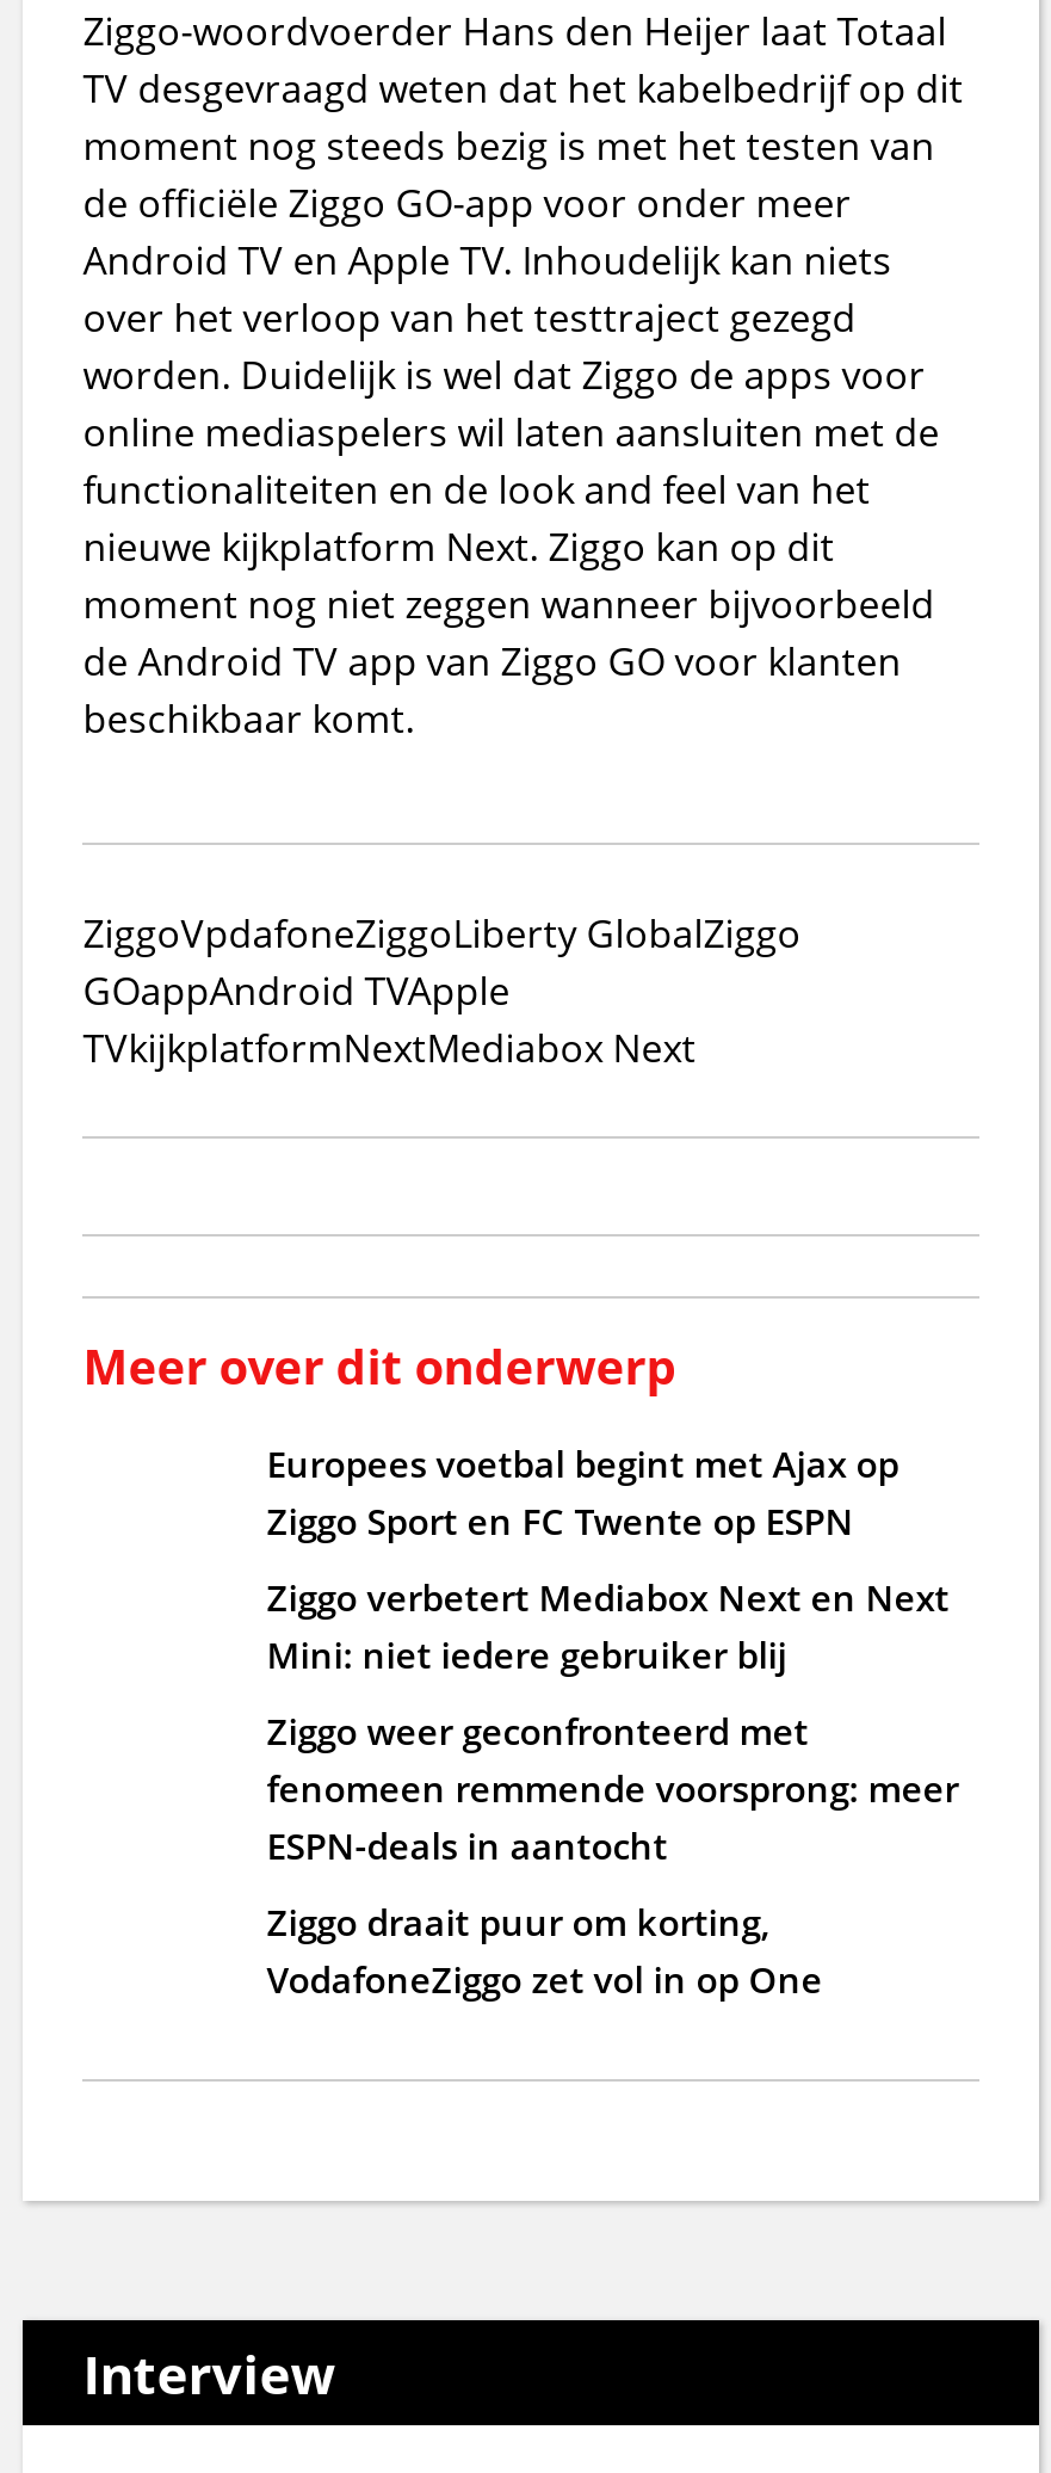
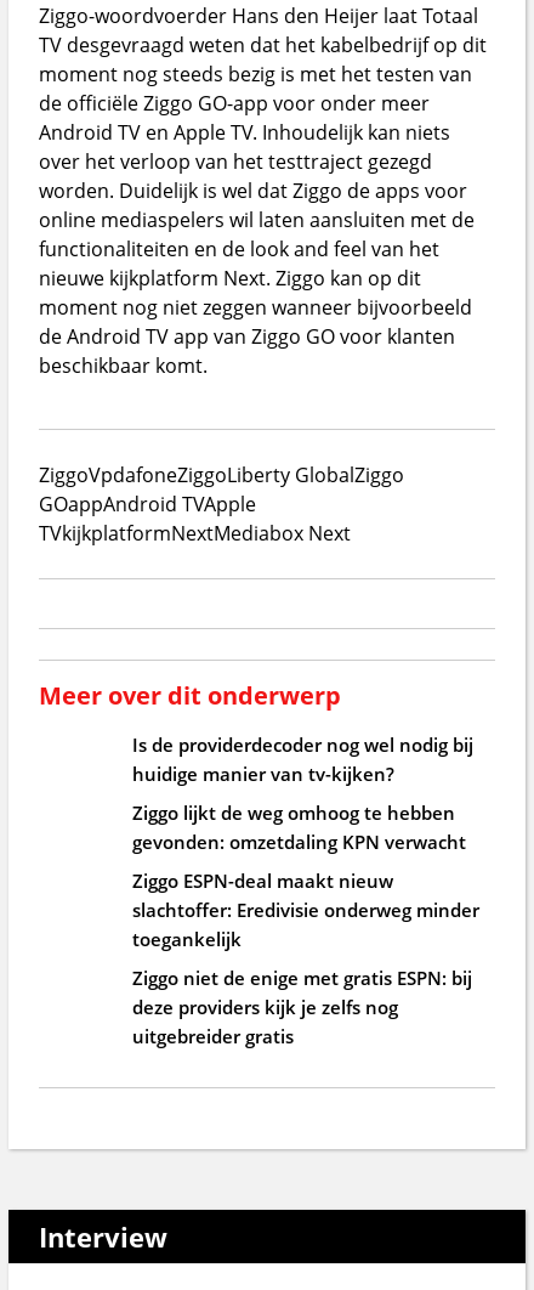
- Europees voetbal begint met Ajax op
- Ziggo Sport en FC Twente op ESPN
+ Is de providerdecoder nog wel nodig bij
+ huidige manier van tv-kijken?

- Ziggo verbetert Mediabox Next en Next
- Mini: niet iedere gebruiker blij
+ Ziggo lijkt de weg omhoog te hebben
+ gevonden: omzetdaling KPN verwacht

- Ziggo weer geconfronteerd met
- fenomeen remmende voorsprong: meer
- ESPN-deals in aantocht
+ Ziggo ESPN-deal maakt nieuw
+ slachtoffer: Eredivisie onderweg minder
+ toegankelijk

- Ziggo draait puur om korting,
- VodafoneZiggo zet vol in op One
+ Ziggo niet de enige met gratis ESPN: bij
+ deze providers kijk je zelfs nog
+ uitgebreider gratis
